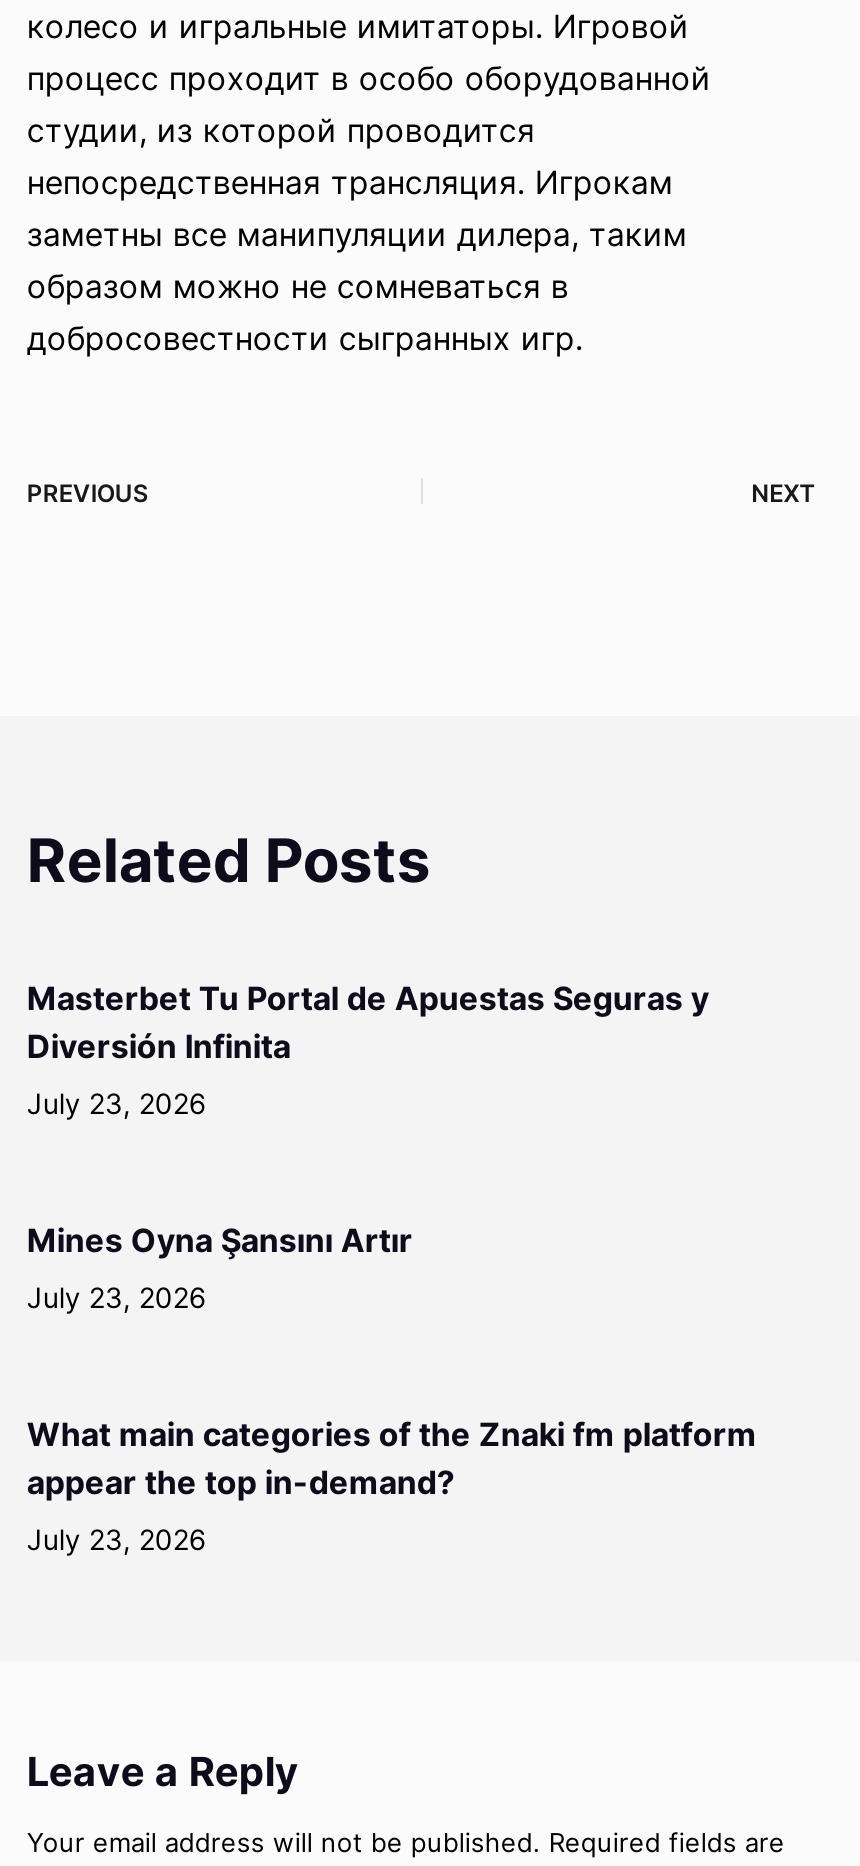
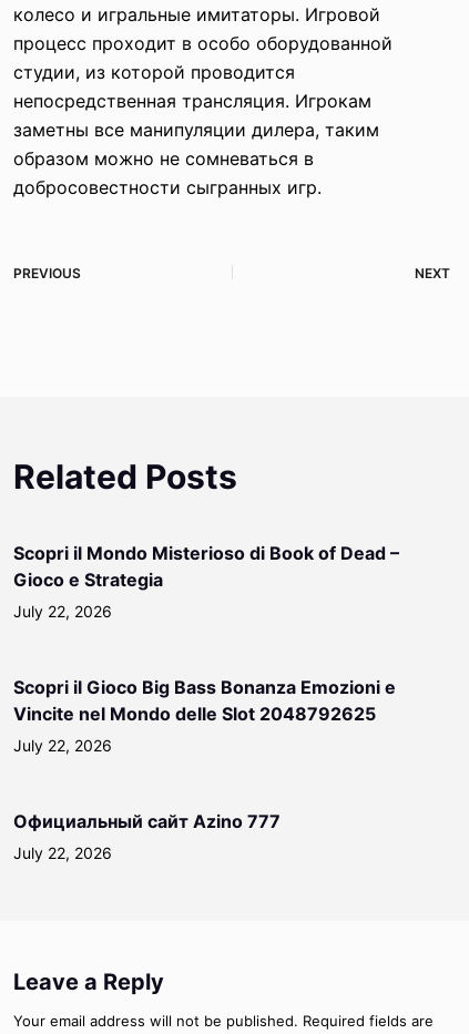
- Masterbet Tu Portal de Apuestas Seguras y
- Diversión Infinita
+ Scopri il Mondo Misterioso di Book of Dead –
+ Gioco e Strategia

- July 23, 2026
+ July 22, 2026

- Mines Oyna Şansını Artır
+ Scopri il Gioco Big Bass Bonanza Emozioni e
+ Vincite nel Mondo delle Slot 2048792625

- July 23, 2026
+ July 22, 2026

- What main categories of the Znaki fm platform
- appear the top in-demand?
+ Официальный сайт Azino 777

- July 23, 2026
+ July 22, 2026
